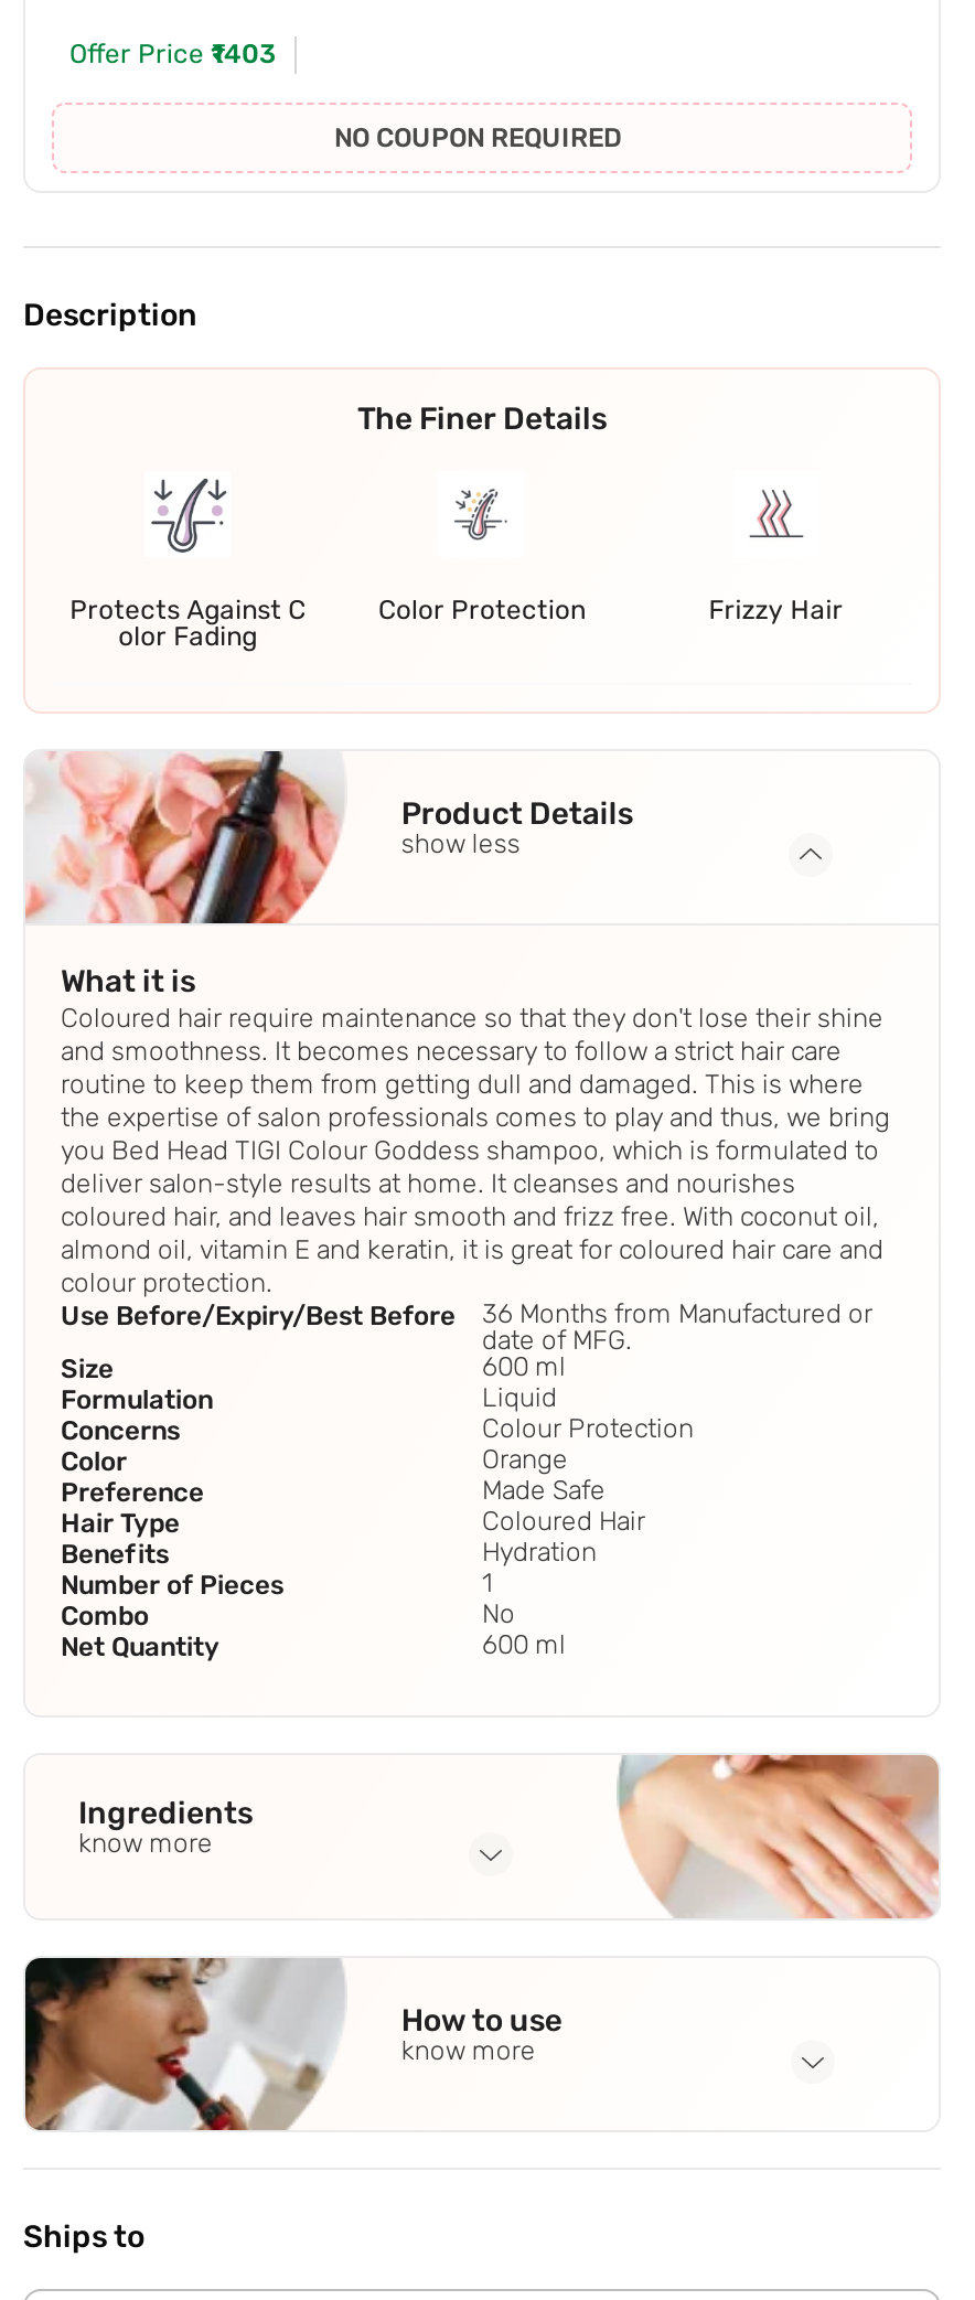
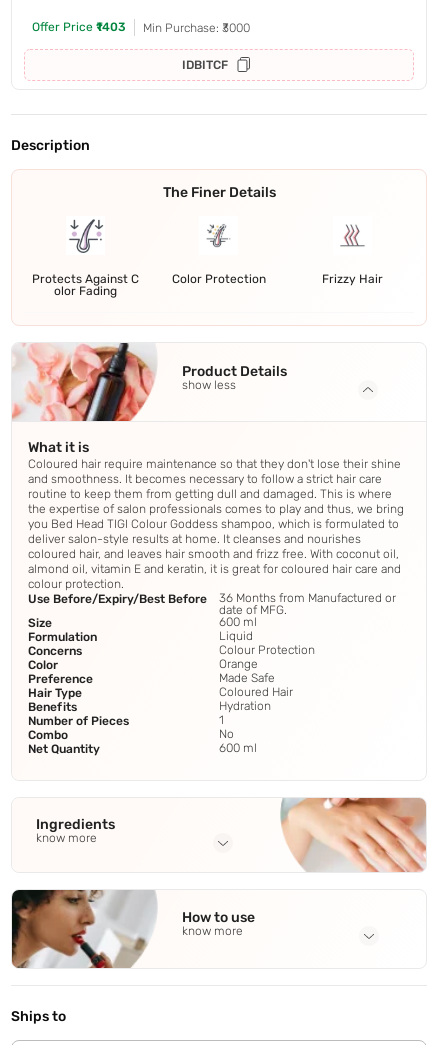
- NO COUPON REQUIRED
+ Min Purchase: ₹3000
+ IDBITCF
